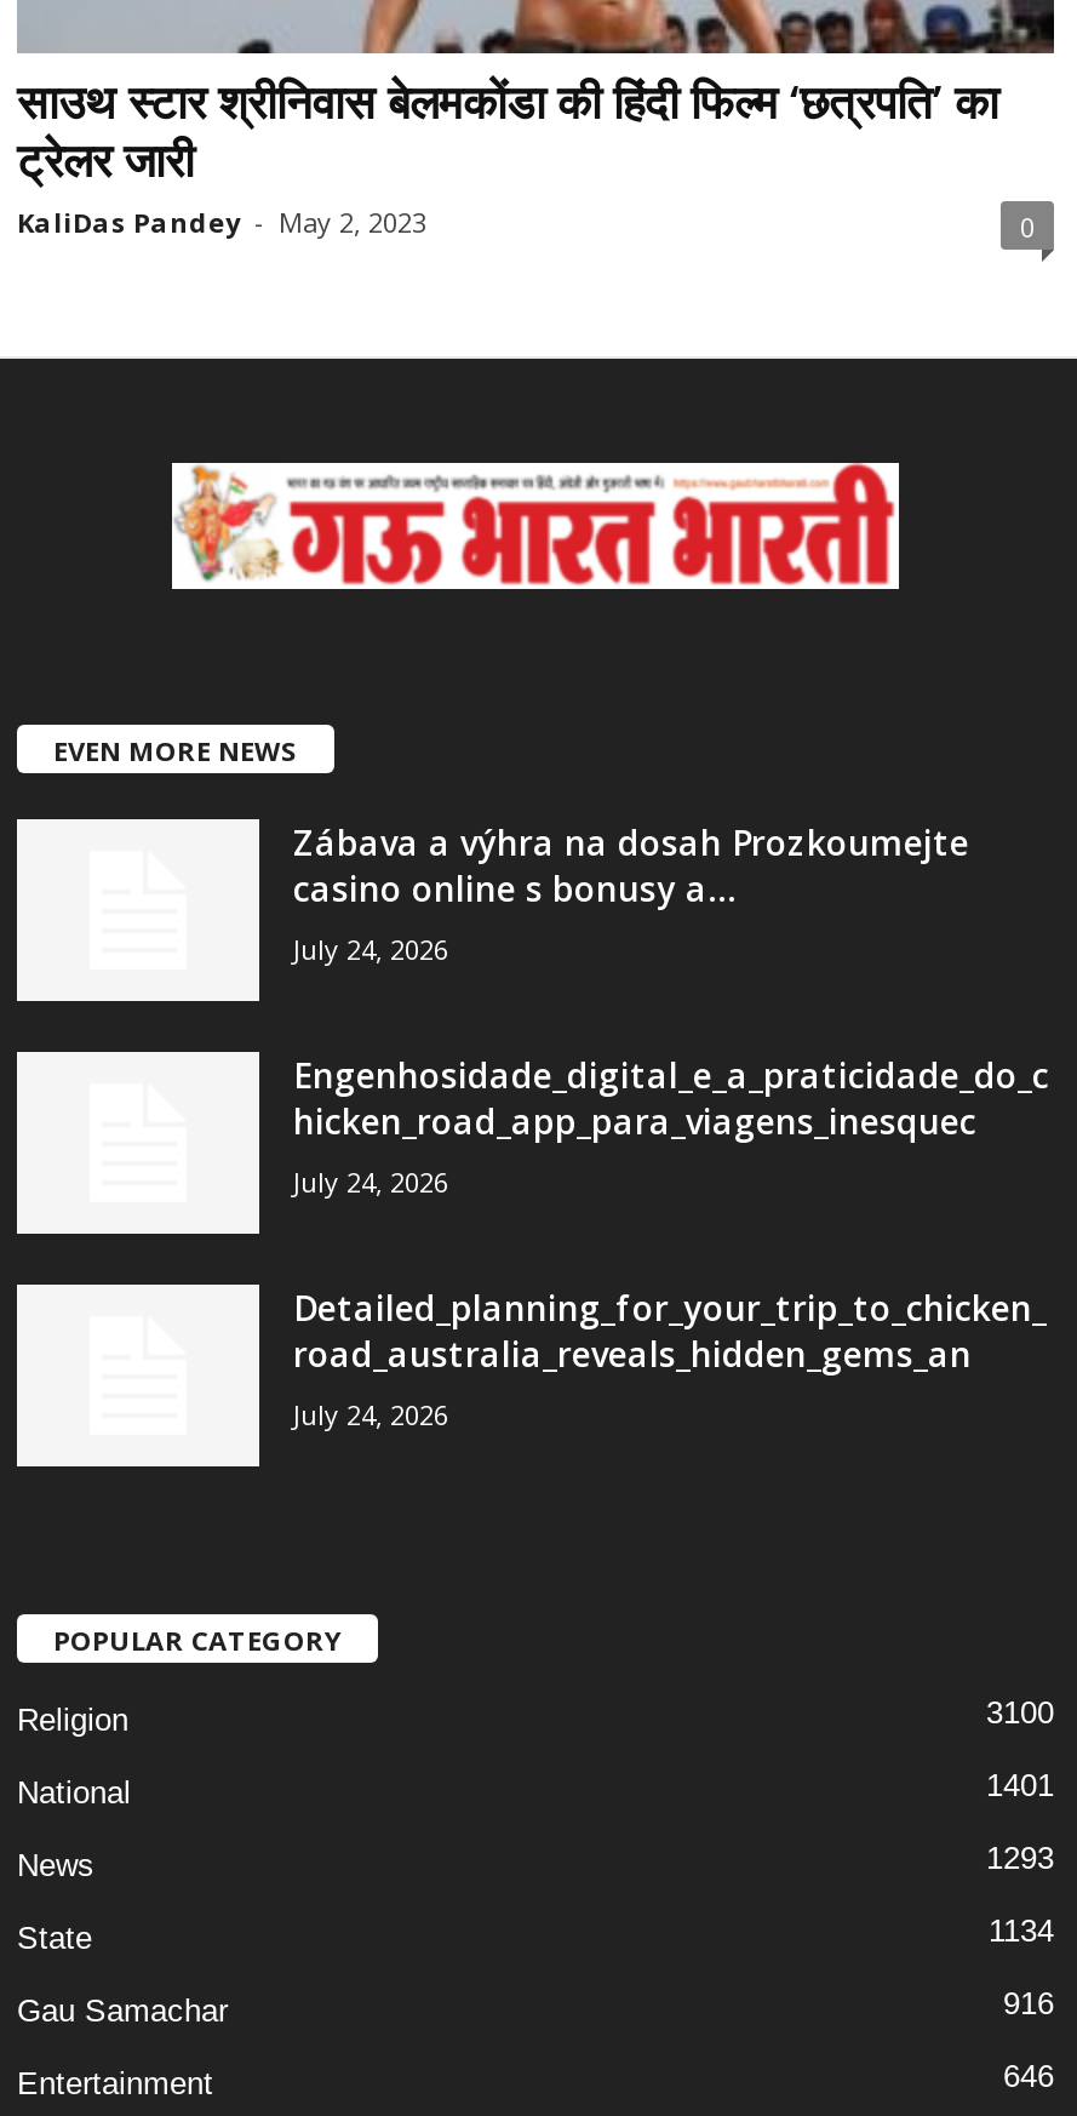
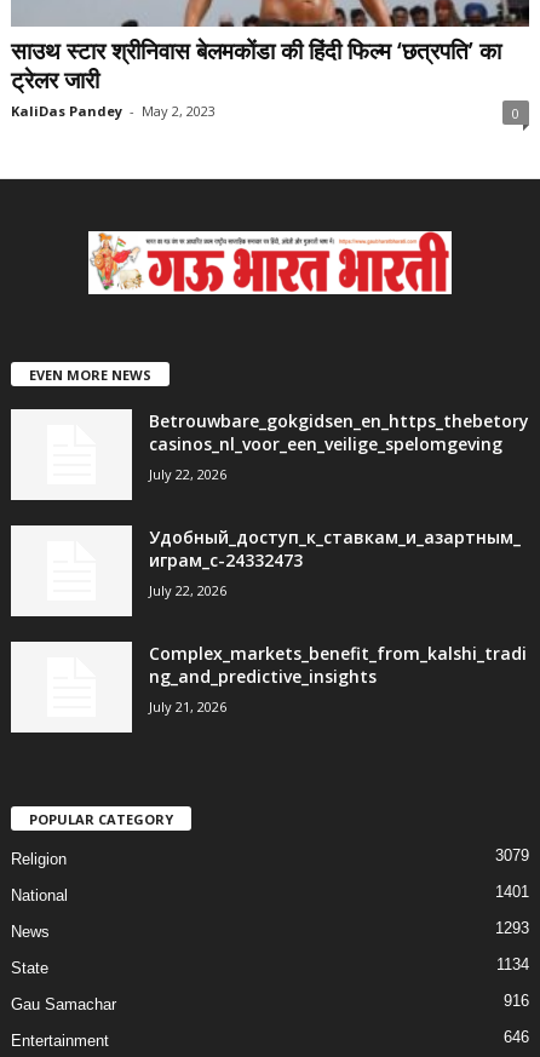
- Zábava a výhra na dosah Prozkoumejte
- casino online s bonusy a...
- July 24, 2026
+ Betrouwbare_gokgidsen_en_https_thebetory
+ casinos_nl_voor_een_veilige_spelomgeving
+ July 22, 2026

- Engenhosidade_digital_e_a_praticidade_do_c
- hicken_road_app_para_viagens_inesquec
- July 24, 2026
+ Удобный_доступ_к_ставкам_и_азартным_
+ играм_с-24332473
+ July 22, 2026

- Detailed_planning_for_your_trip_to_chicken_
- road_australia_reveals_hidden_gems_an
- July 24, 2026
+ Complex_markets_benefit_from_kalshi_tradi
+ ng_and_predictive_insights
+ July 21, 2026

- 3100
+ 3079
